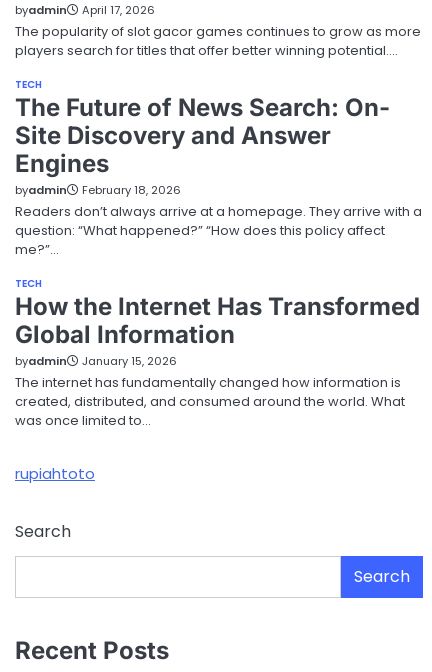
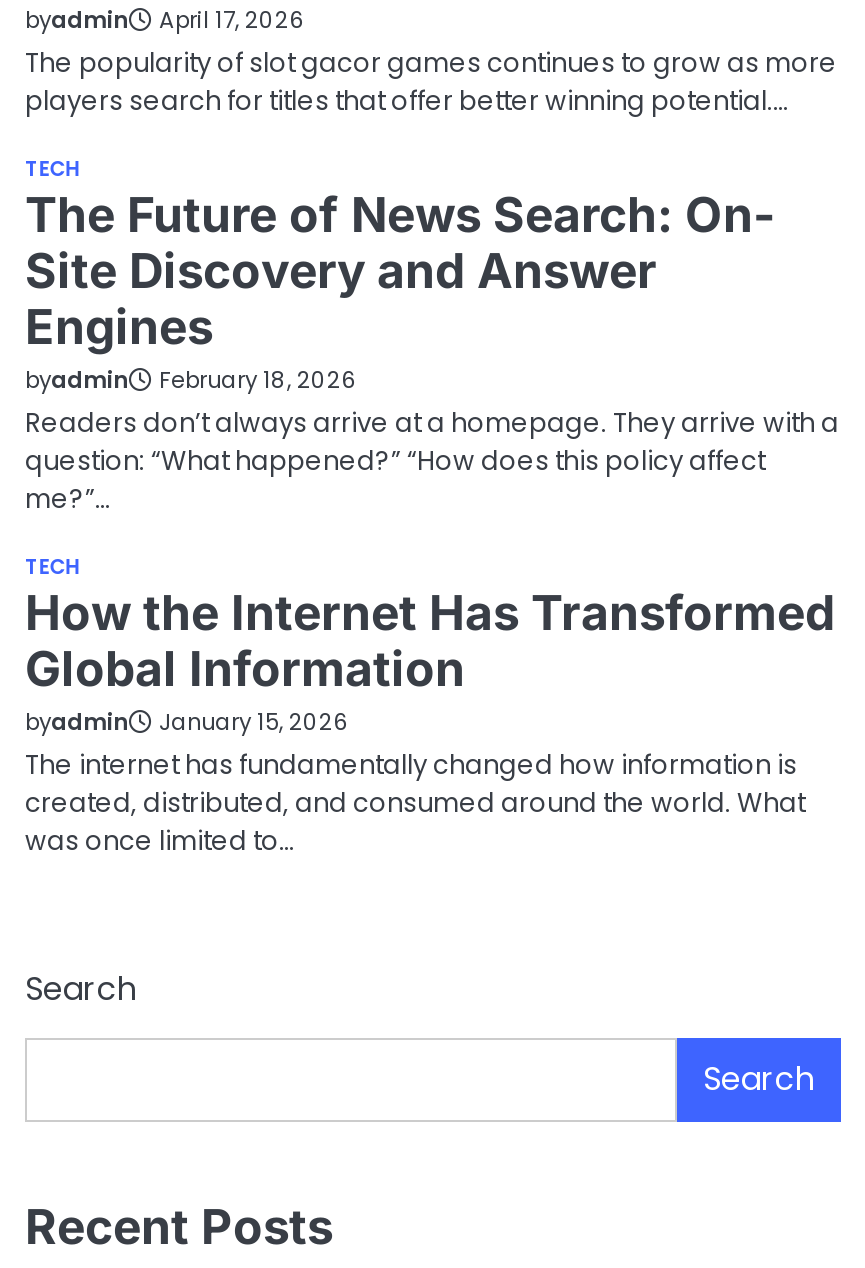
- rupiahtoto
